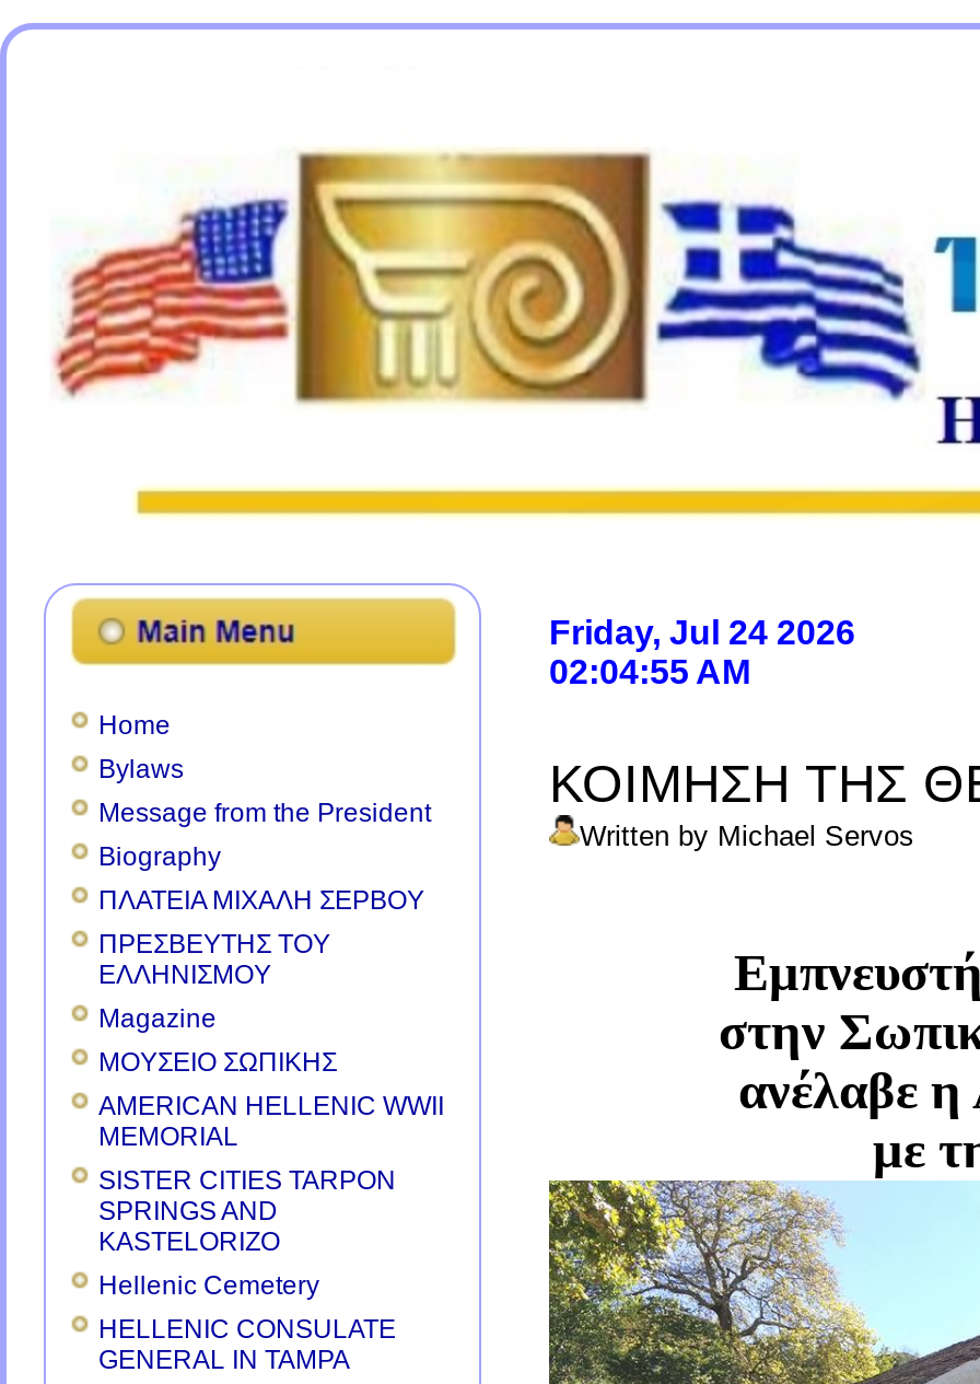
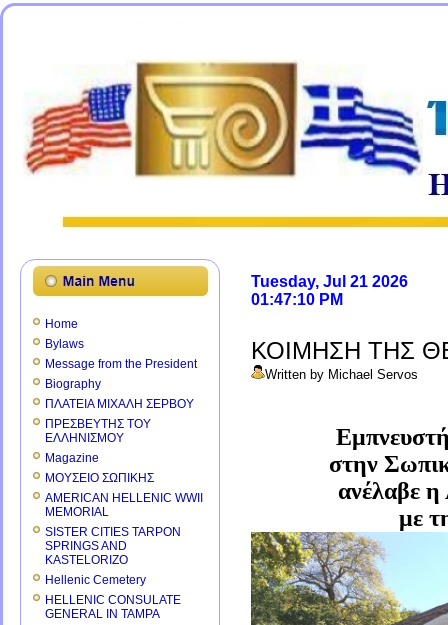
- Friday, Jul 24 2026
- 02:04:55 AM
+ Tuesday, Jul 21 2026
+ 01:47:10 PM
